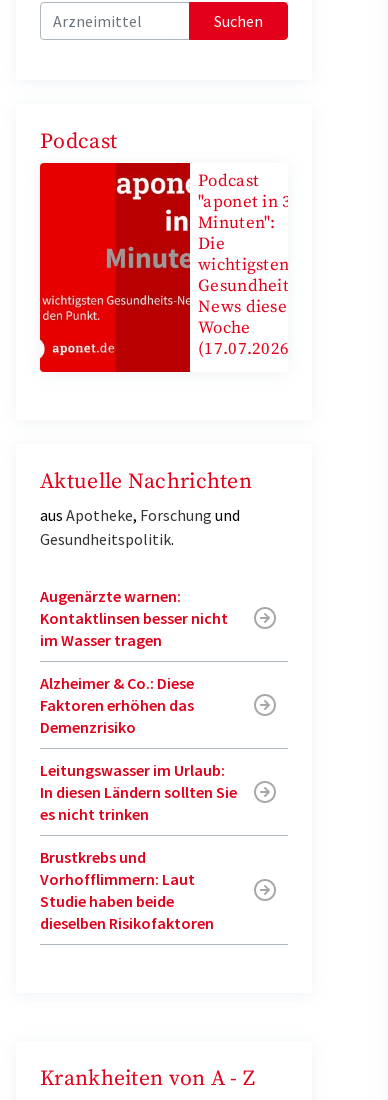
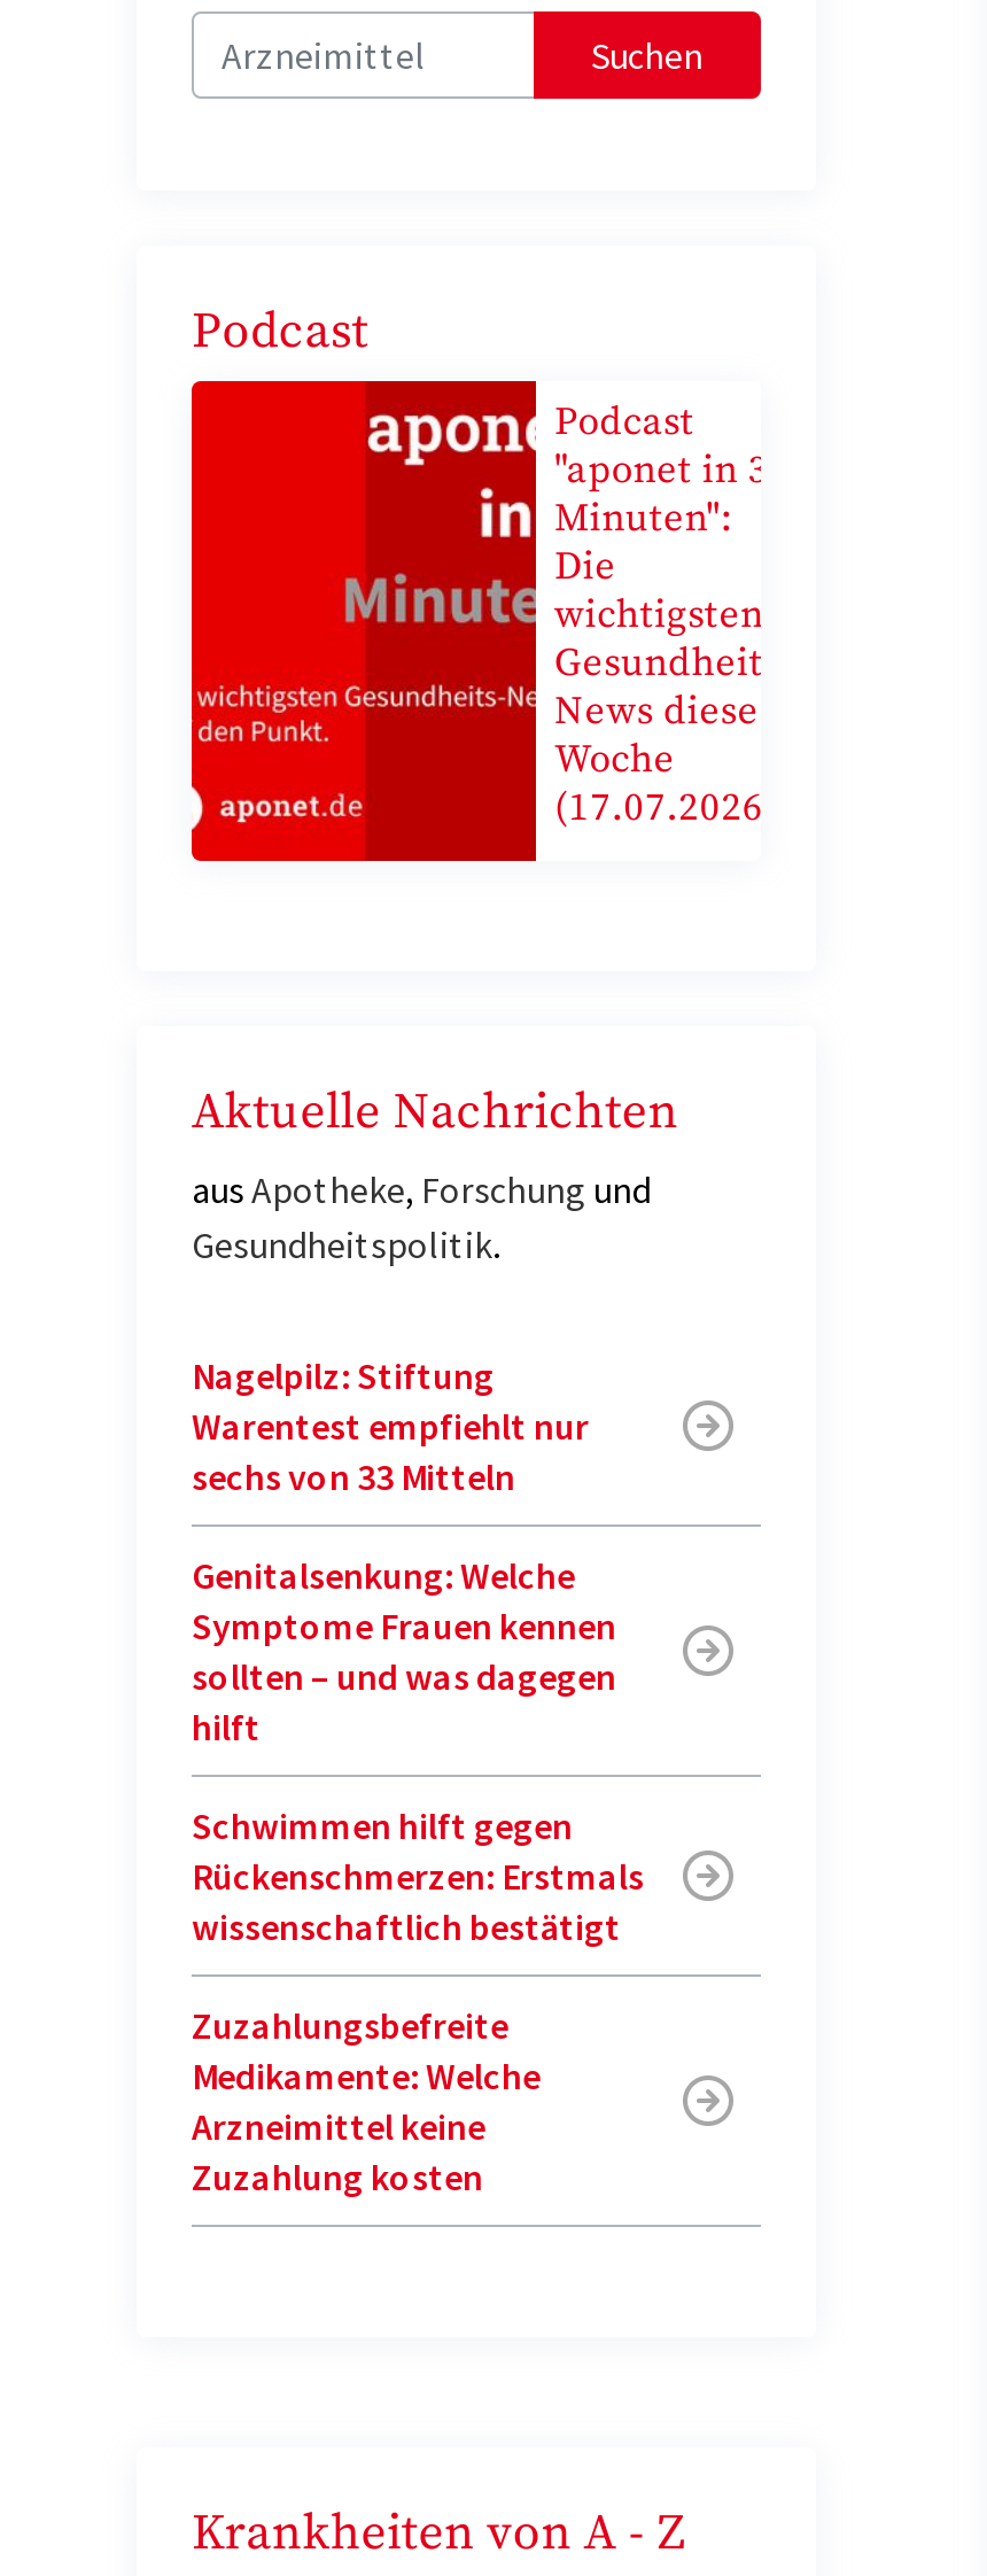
- Augenärzte warnen:
- Kontaktlinsen besser nicht
- im Wasser tragen
+ Nagelpilz: Stiftung
+ Warentest empfiehlt nur
+ sechs von 33 Mitteln

- Alzheimer & Co.: Diese
- Faktoren erhöhen das
- Demenzrisiko
+ Genitalsenkung: Welche
+ Symptome Frauen kennen
+ sollten – und was dagegen
+ hilft

- Leitungswasser im Urlaub:
- In diesen Ländern sollten Sie
- es nicht trinken
+ Schwimmen hilft gegen
+ Rückenschmerzen: Erstmals
+ wissenschaftlich bestätigt

- Brustkrebs und
- Vorhofflimmern: Laut
- Studie haben beide
- dieselben Risikofaktoren
+ Zuzahlungsbefreite
+ Medikamente: Welche
+ Arzneimittel keine
+ Zuzahlung kosten
